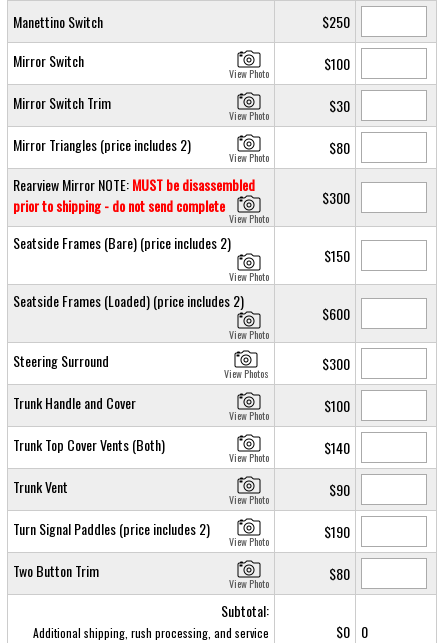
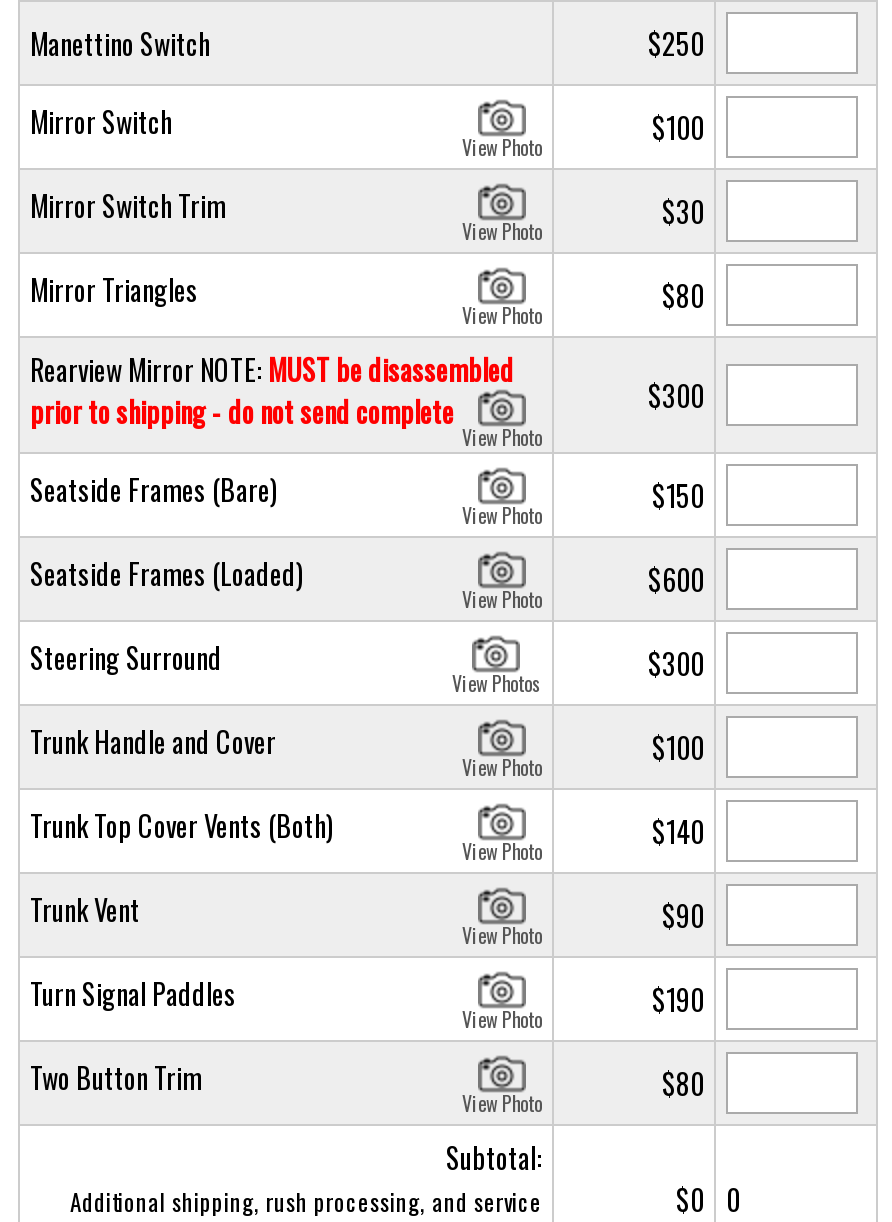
- Mirror Triangles (price includes 2)
+ Mirror Triangles

- Seatside Frames (Bare) (price includes 2)
+ Seatside Frames (Bare)

- Seatside Frames (Loaded) (price includes 2)
+ Seatside Frames (Loaded)

- Turn Signal Paddles (price includes 2)
+ Turn Signal Paddles
